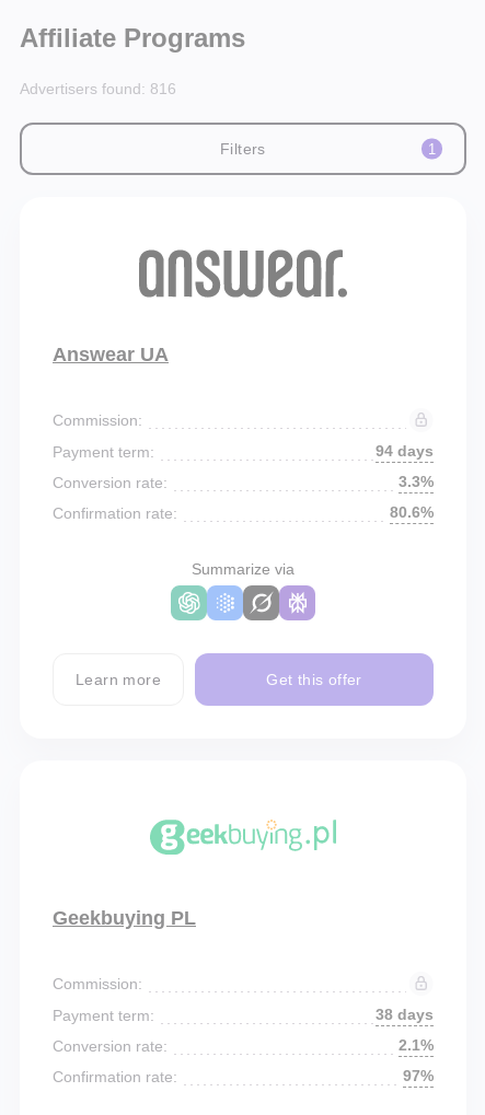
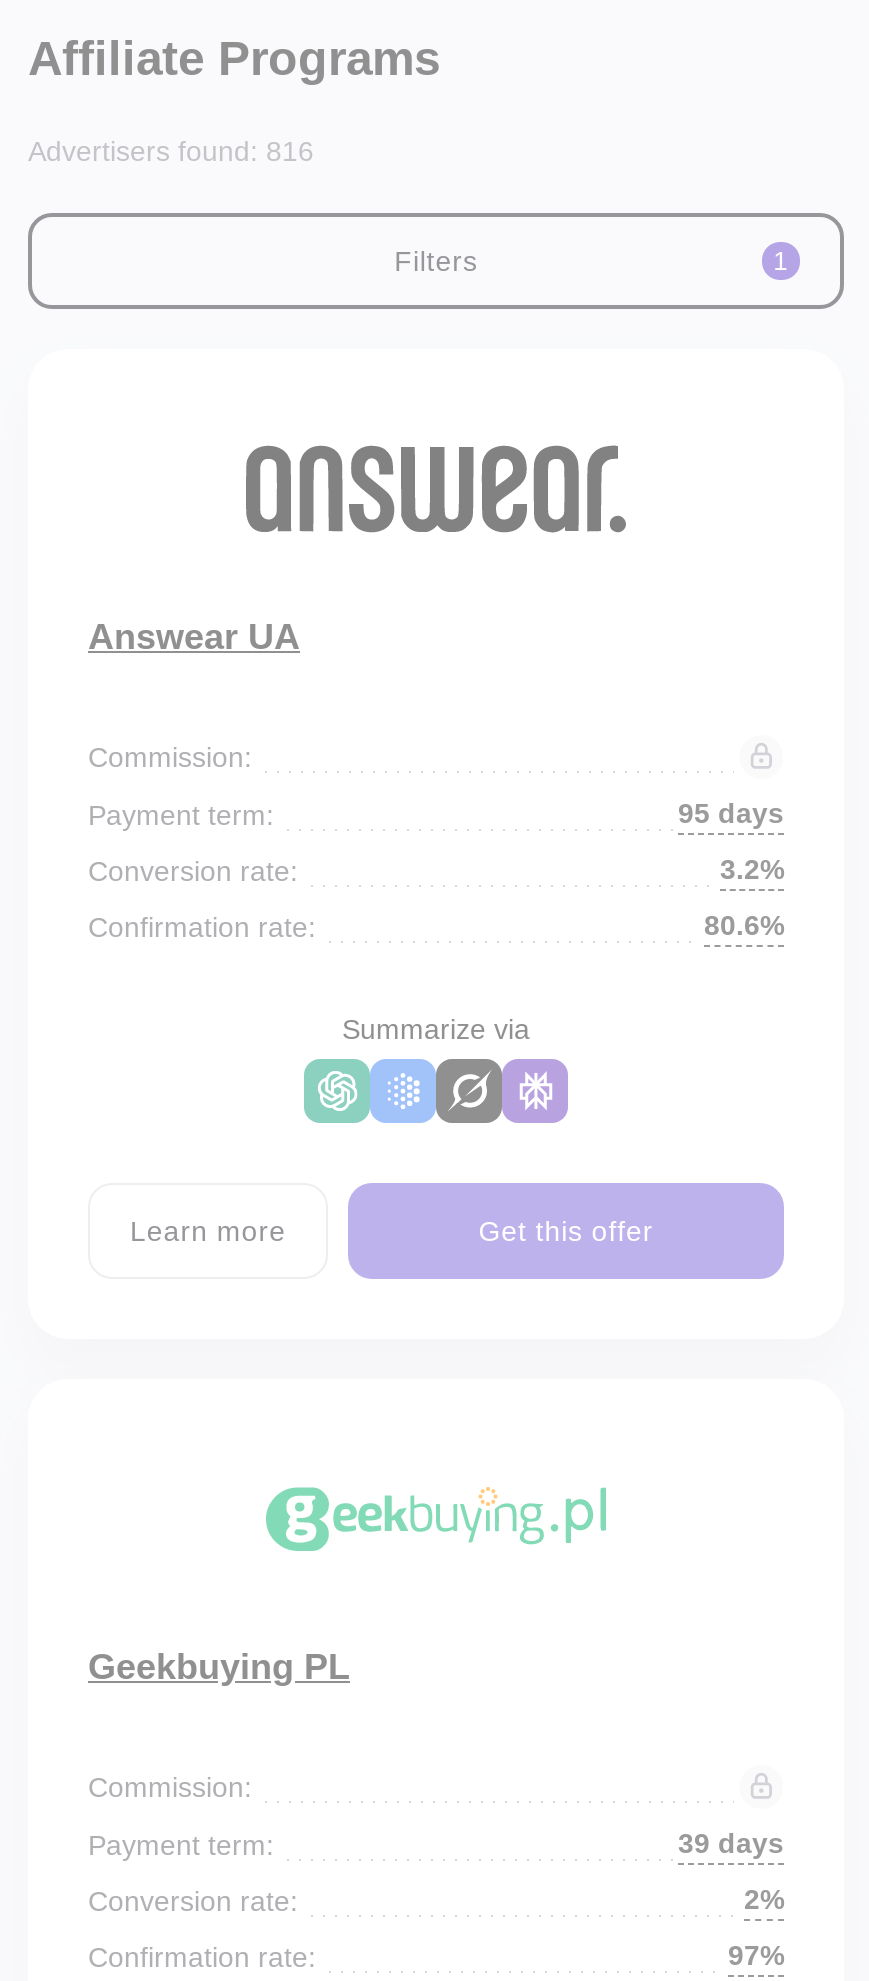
- 94 days
+ 95 days

- 3.3%
+ 3.2%

- 38 days
+ 39 days

- 2.1%
+ 2%
